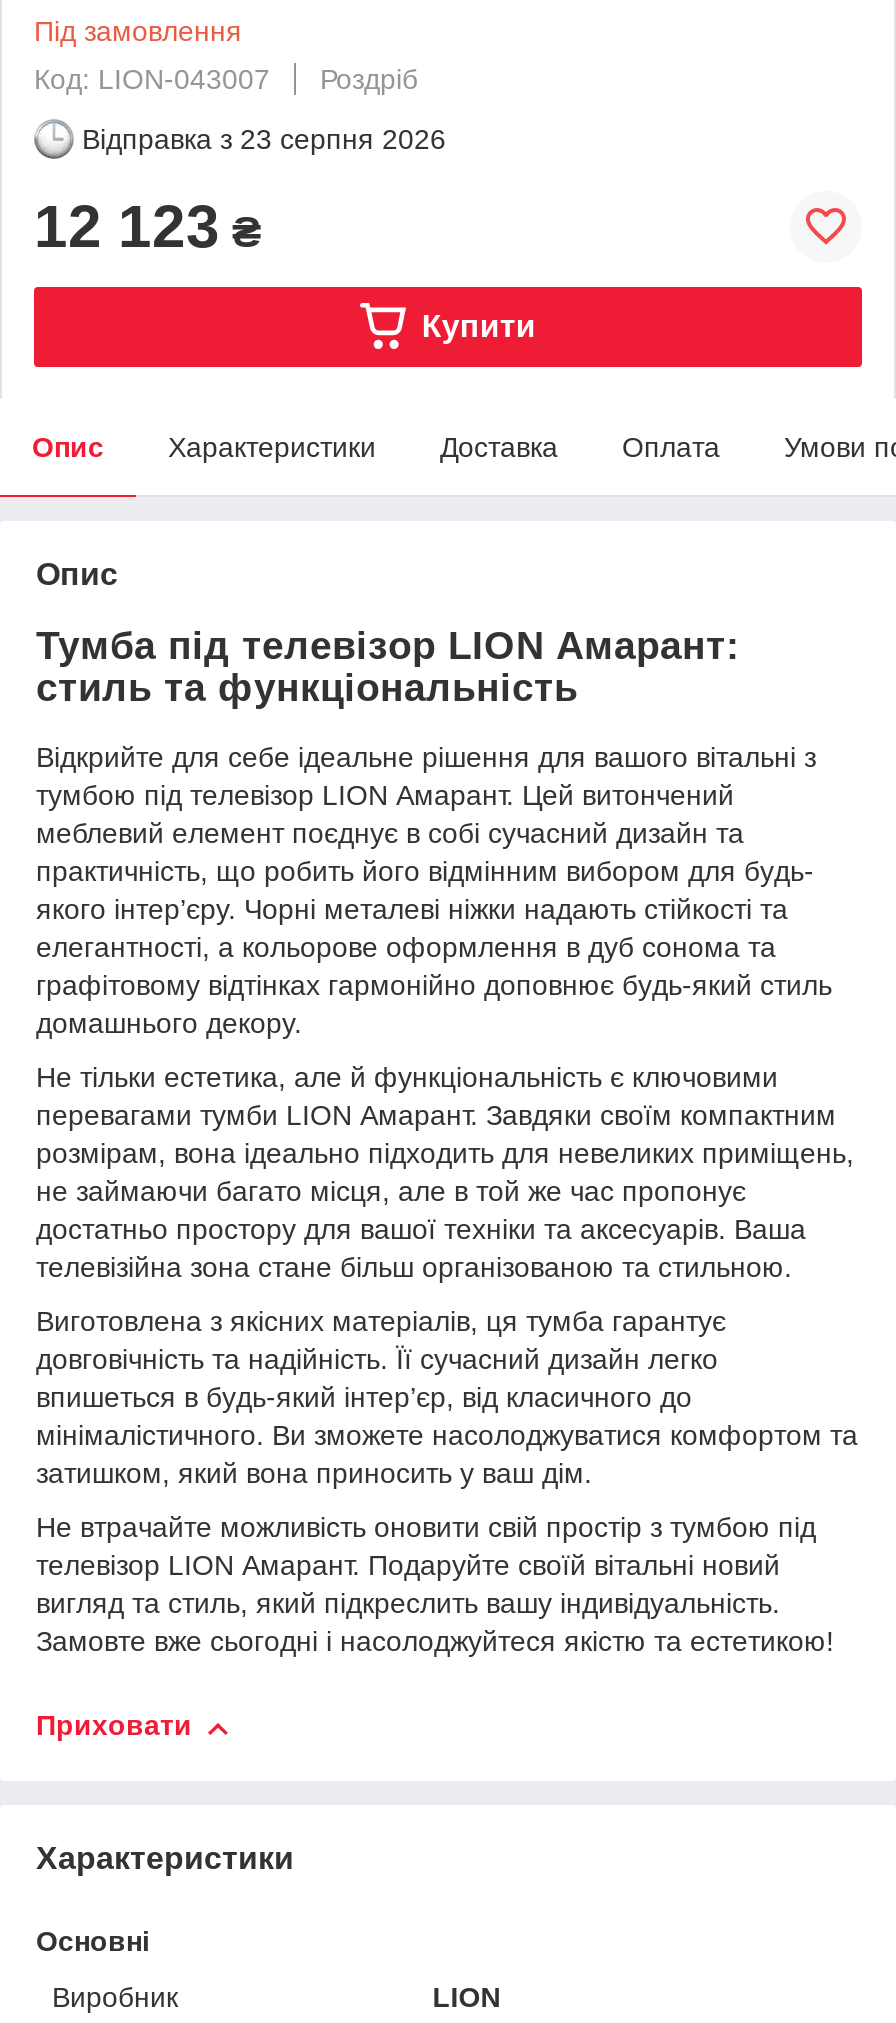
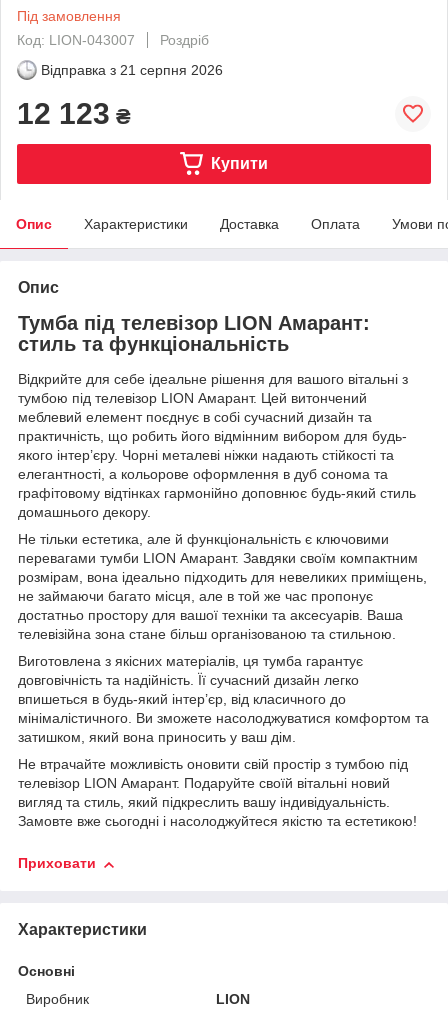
- Відправка з 23 серпня 2026
+ Відправка з 21 серпня 2026
